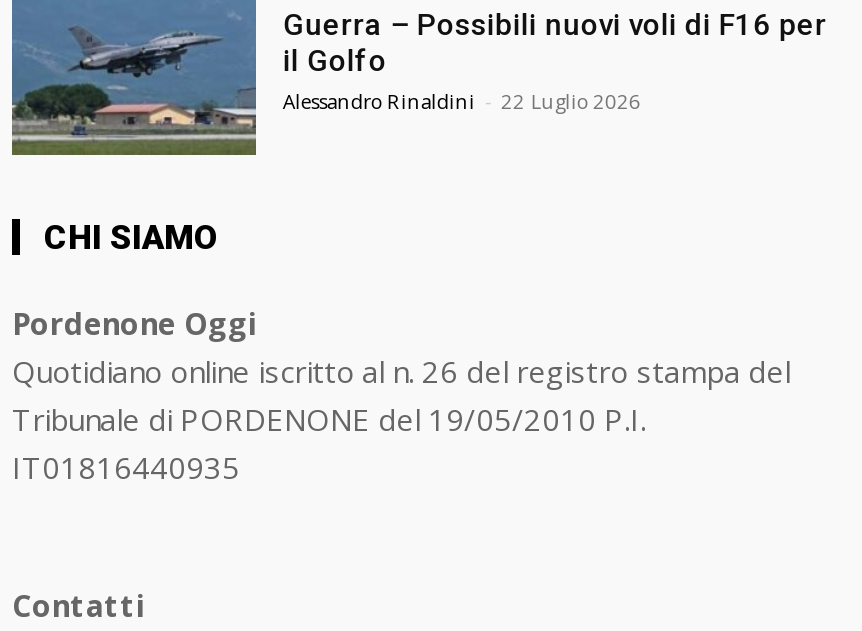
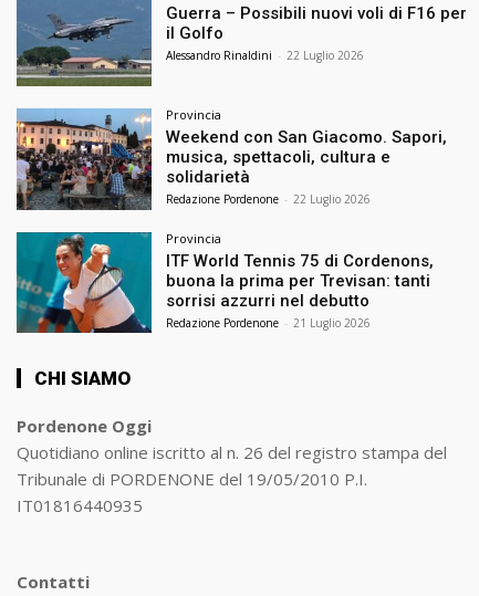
+ [image]
+ Provincia
+ Weekend con San Giacomo. Sapori,
+ musica, spettacoli, cultura e
+ solidarietà
+ Redazione Pordenone - 22 Luglio 2026
+ Provincia
+ ITF World Tennis 75 di Cordenons,
+ buona la prima per Trevisan: tanti
+ sorrisi azzurri nel debutto
+ Redazione Pordenone - 21 Luglio 2026

+ [image]
